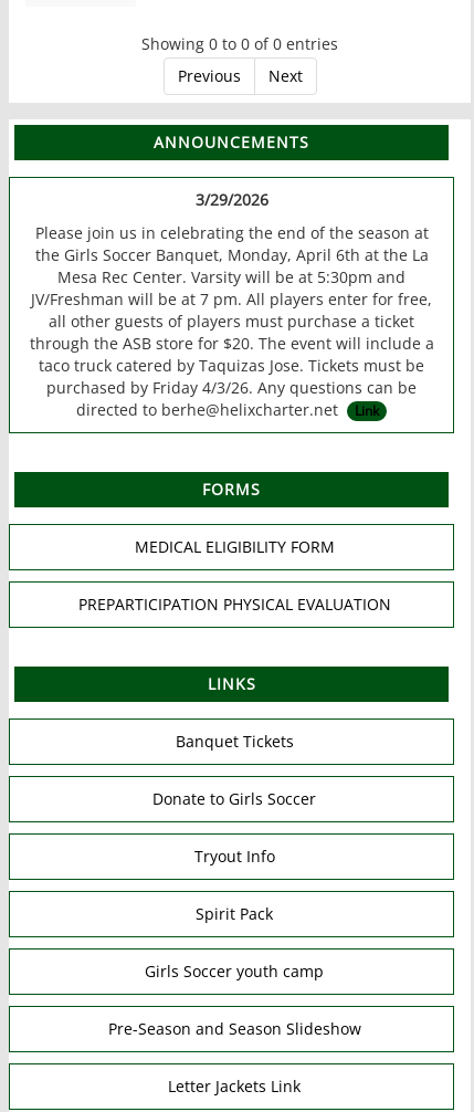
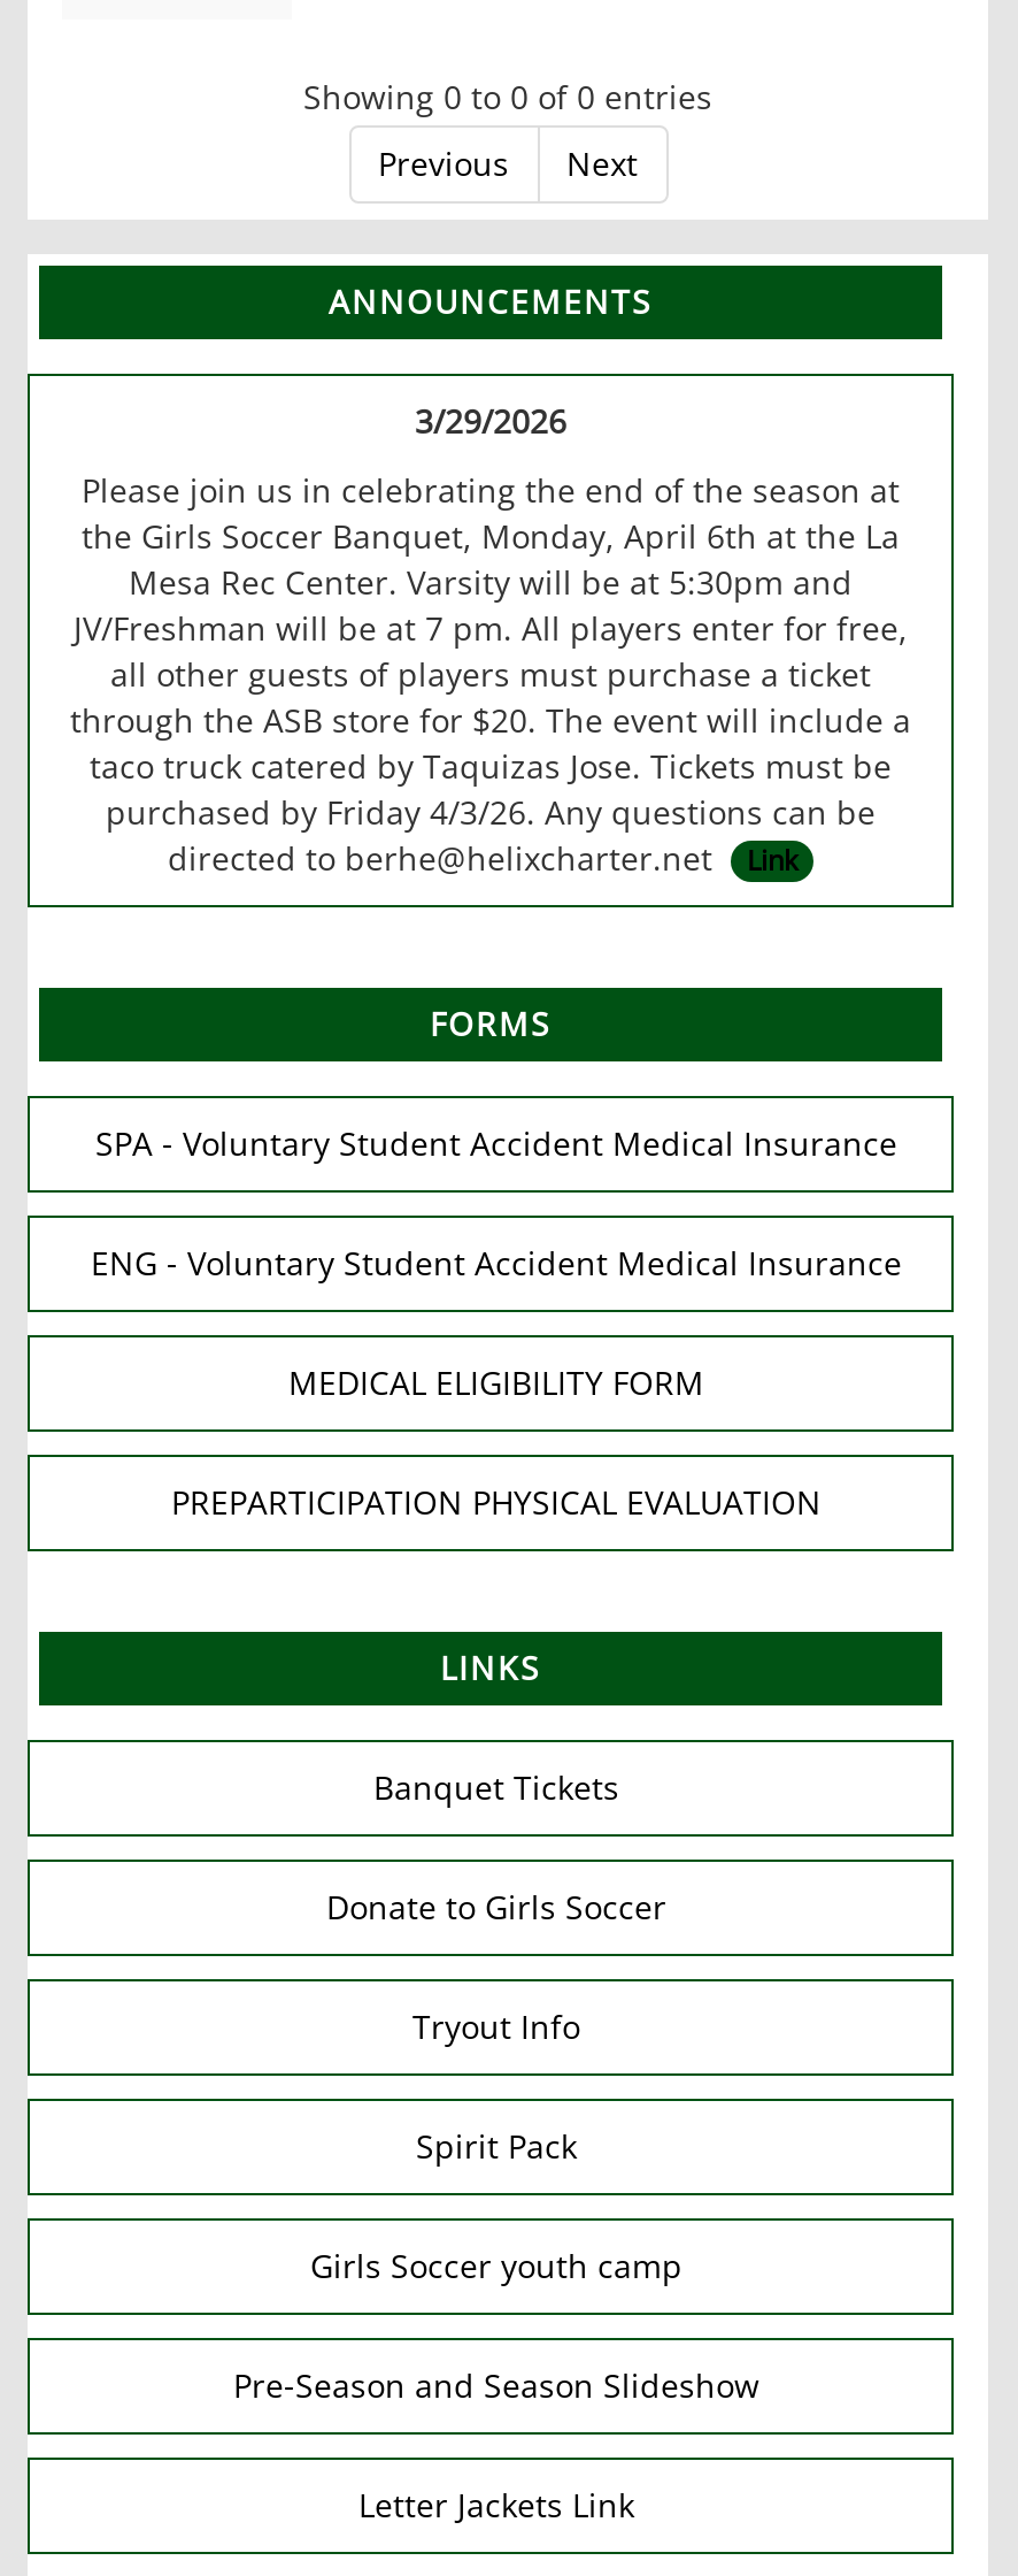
+ SPA - Voluntary Student Accident Medical Insurance
+ ENG - Voluntary Student Accident Medical Insurance
